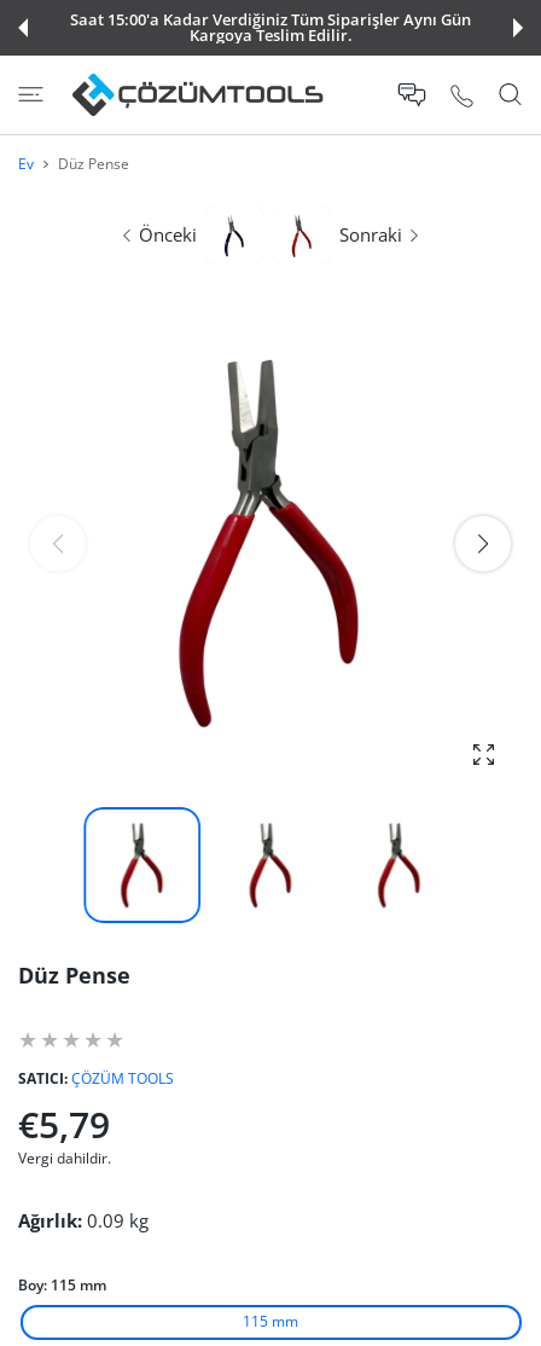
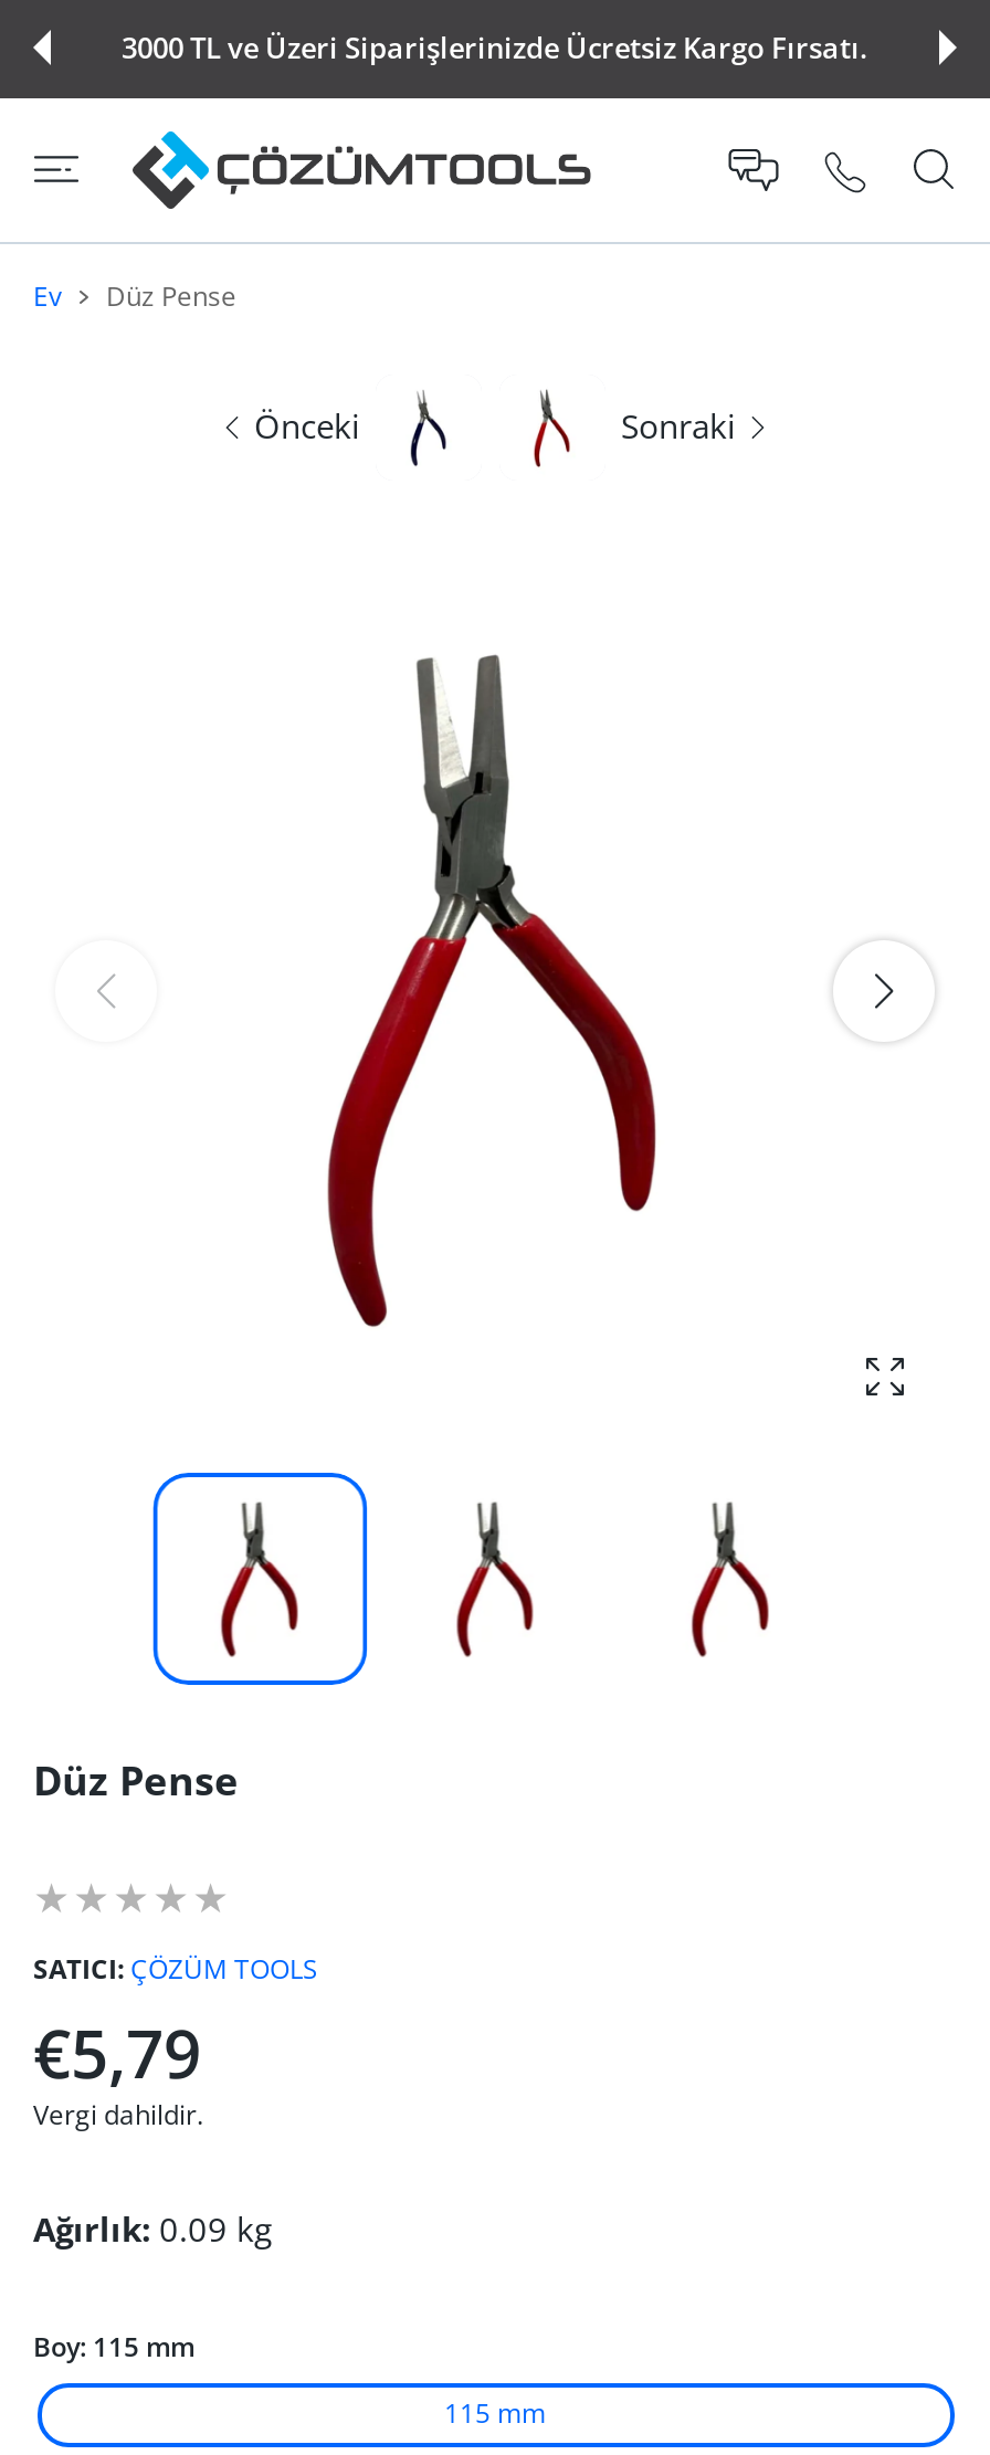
- Saat 15:00'a Kadar Verdiğiniz Tüm Siparişler Aynı Gün
- Kargoya Teslim Edilir.
+ 3000 TL ve Üzeri Siparişlerinizde Ücretsiz Kargo Fırsatı.
